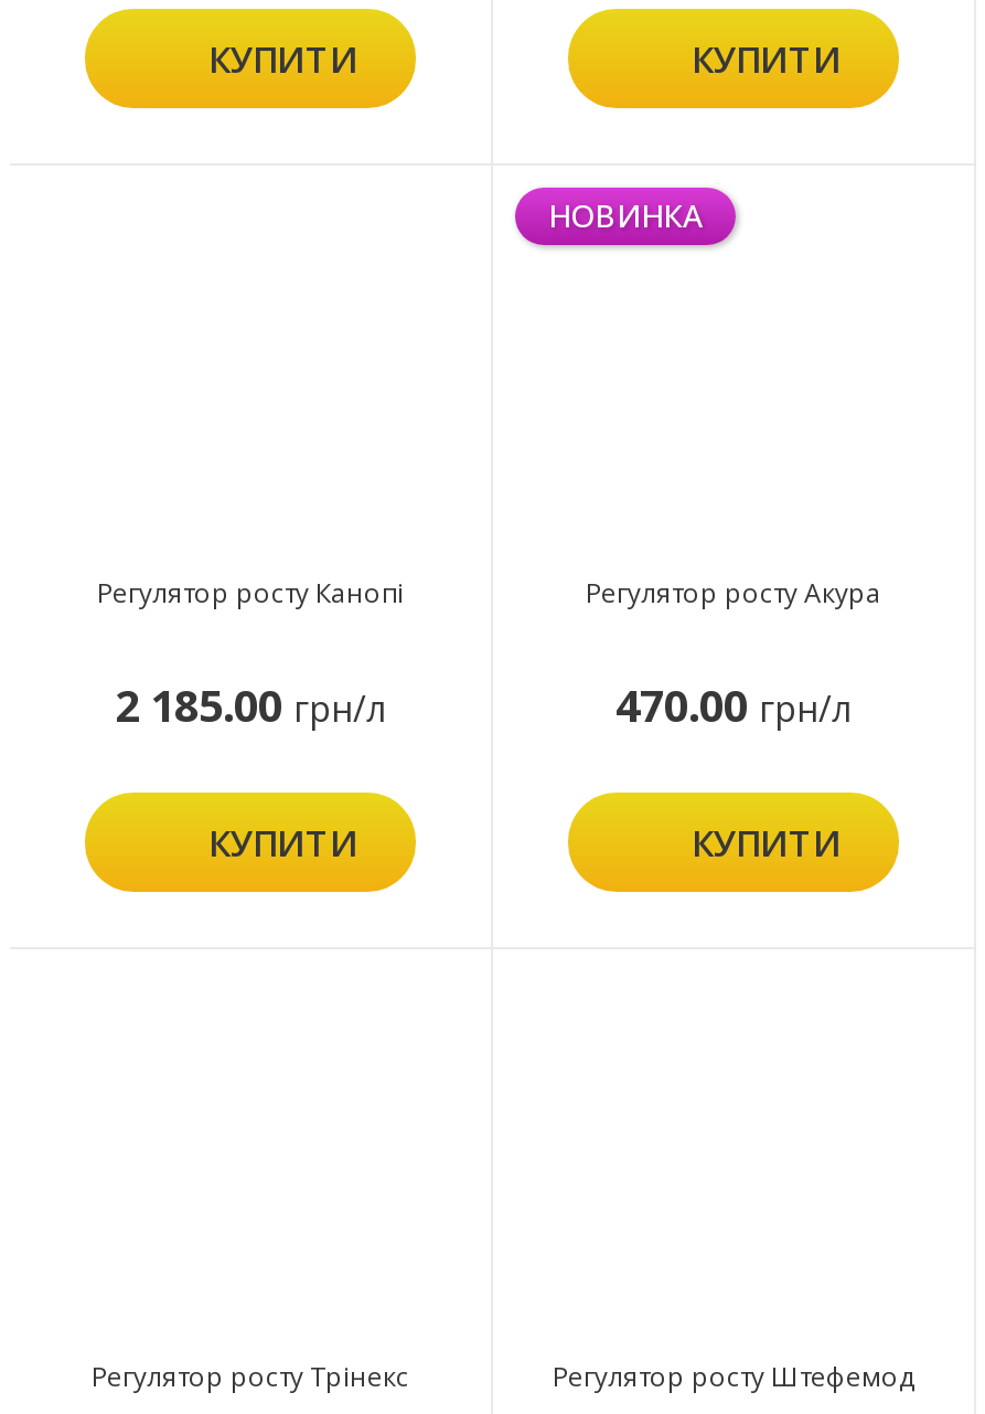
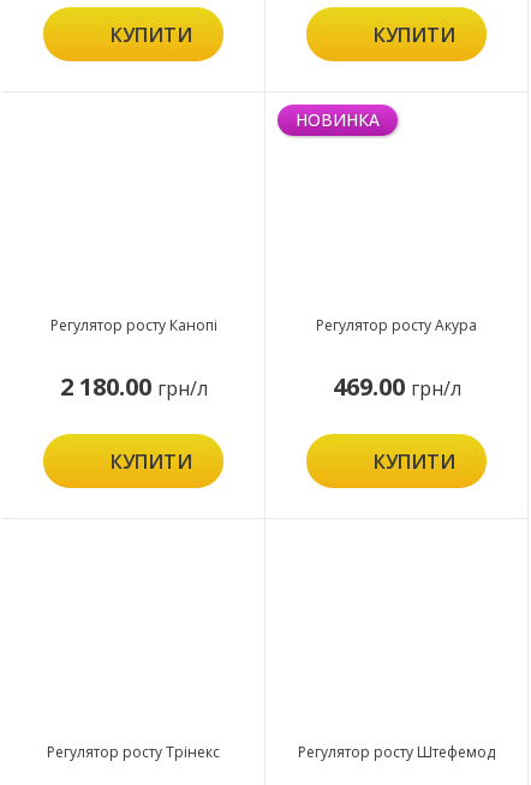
- 2 185.00 грн/л
+ 2 180.00 грн/л

- 470.00 грн/л
+ 469.00 грн/л
